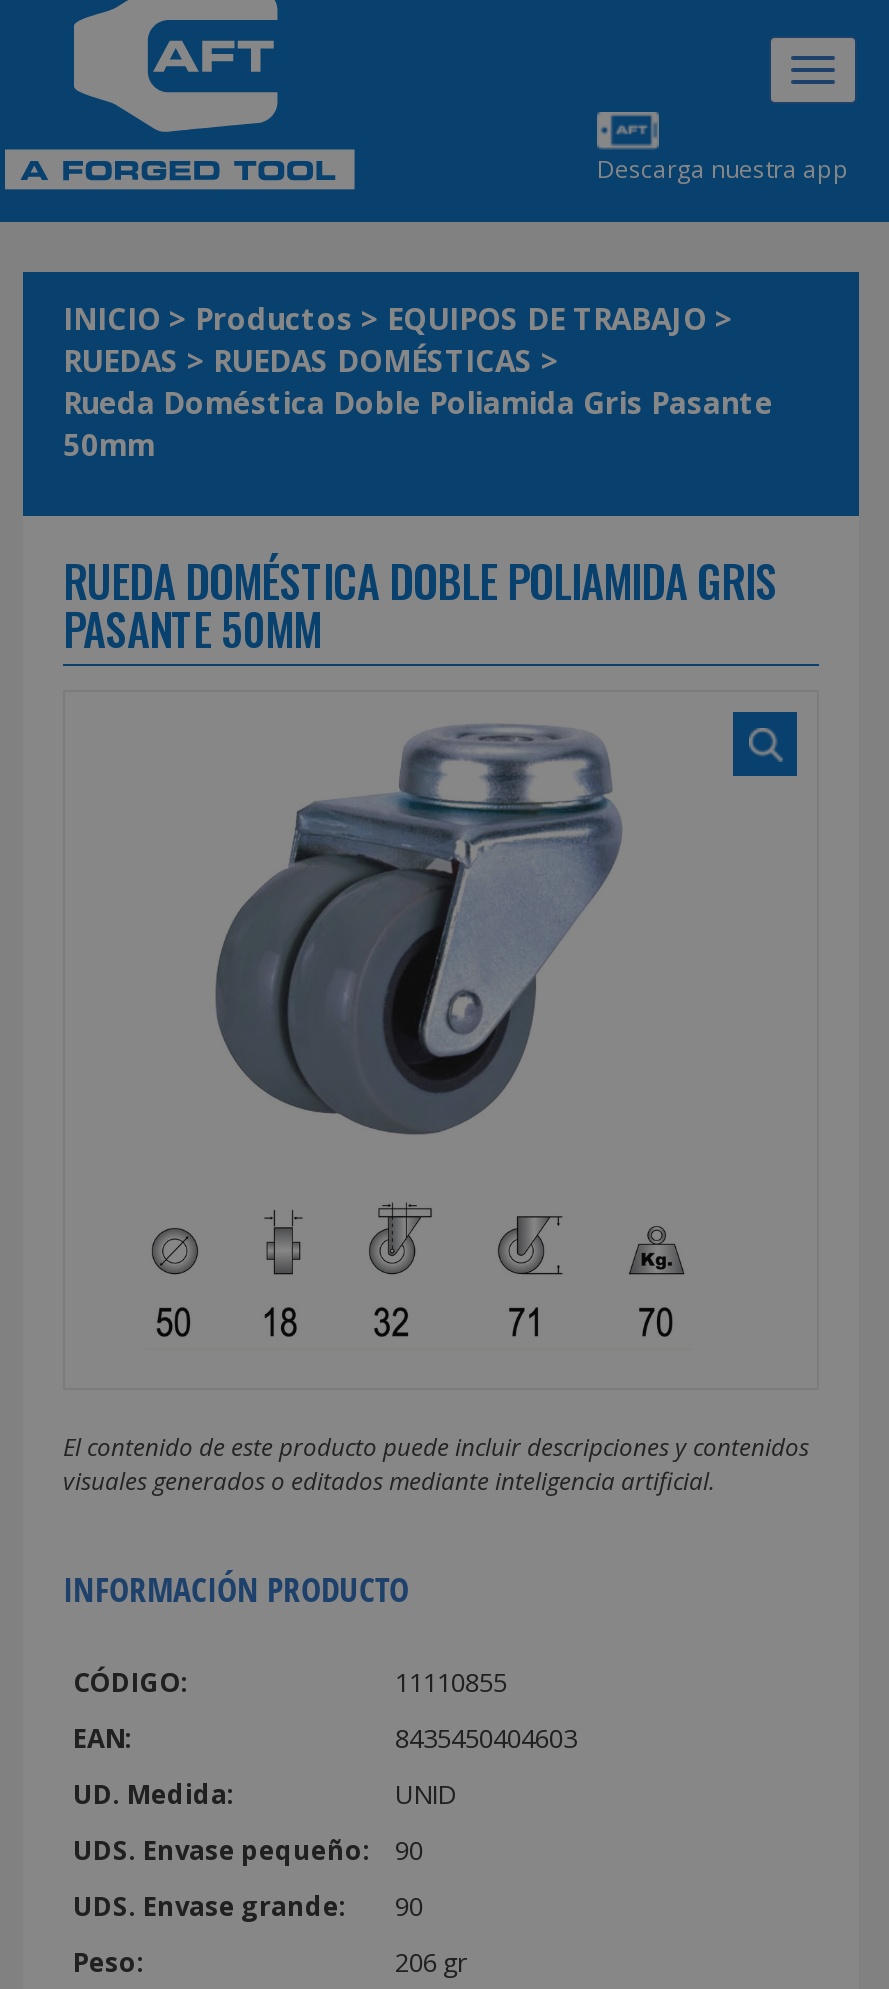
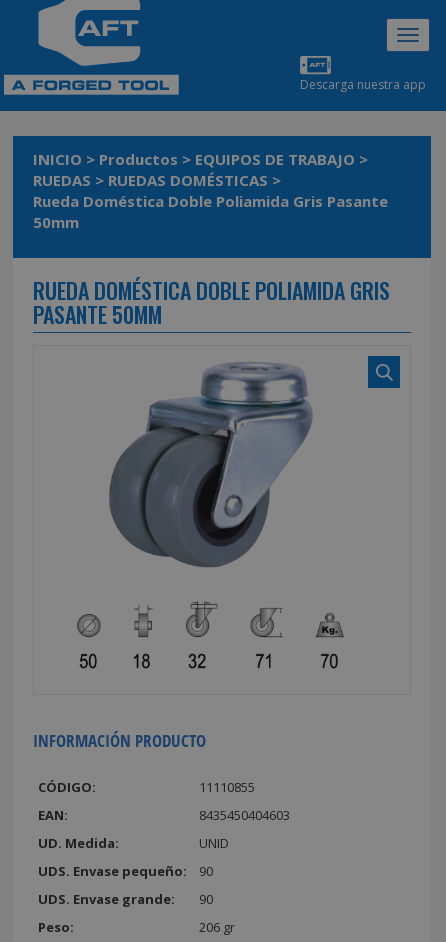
- El contenido de este producto puede incluir descripciones y contenidos
- visuales generados o editados mediante inteligencia artificial.
